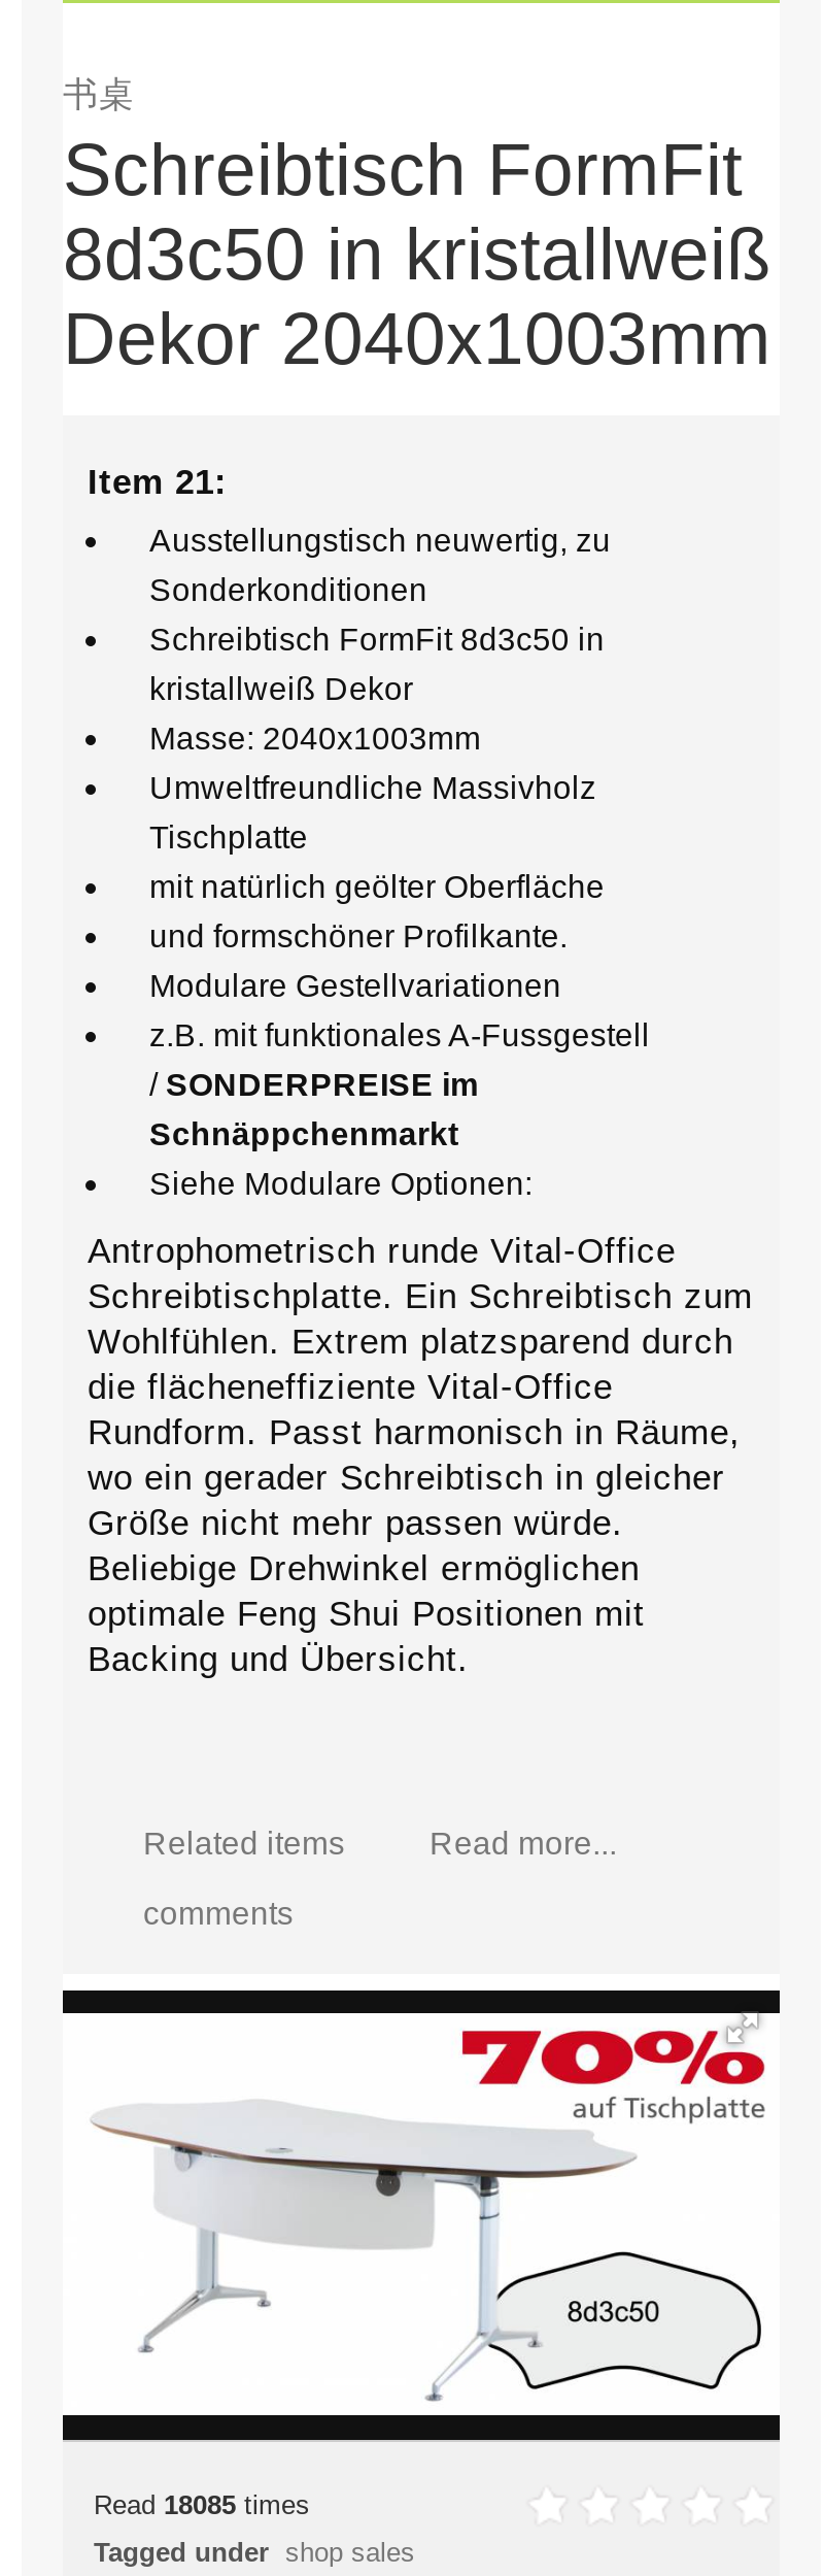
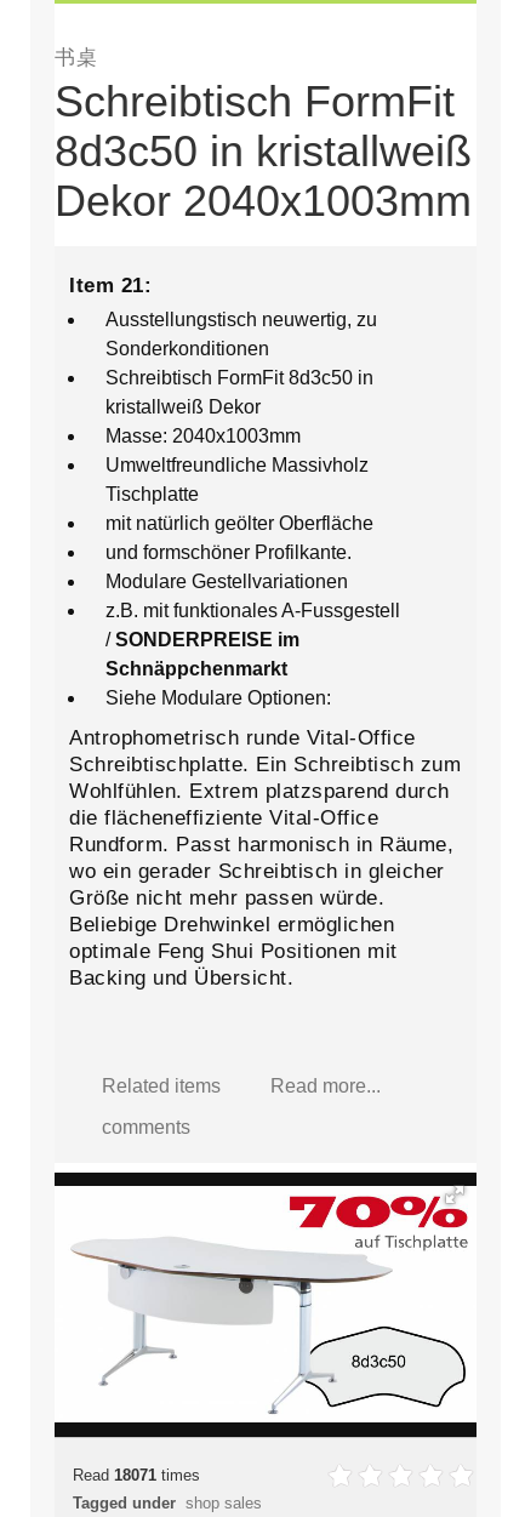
- Read 18085 times
+ Read 18071 times
